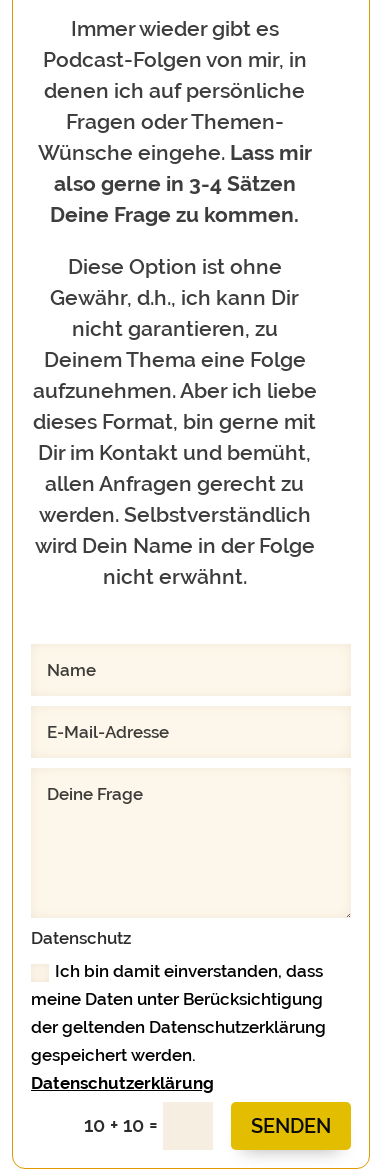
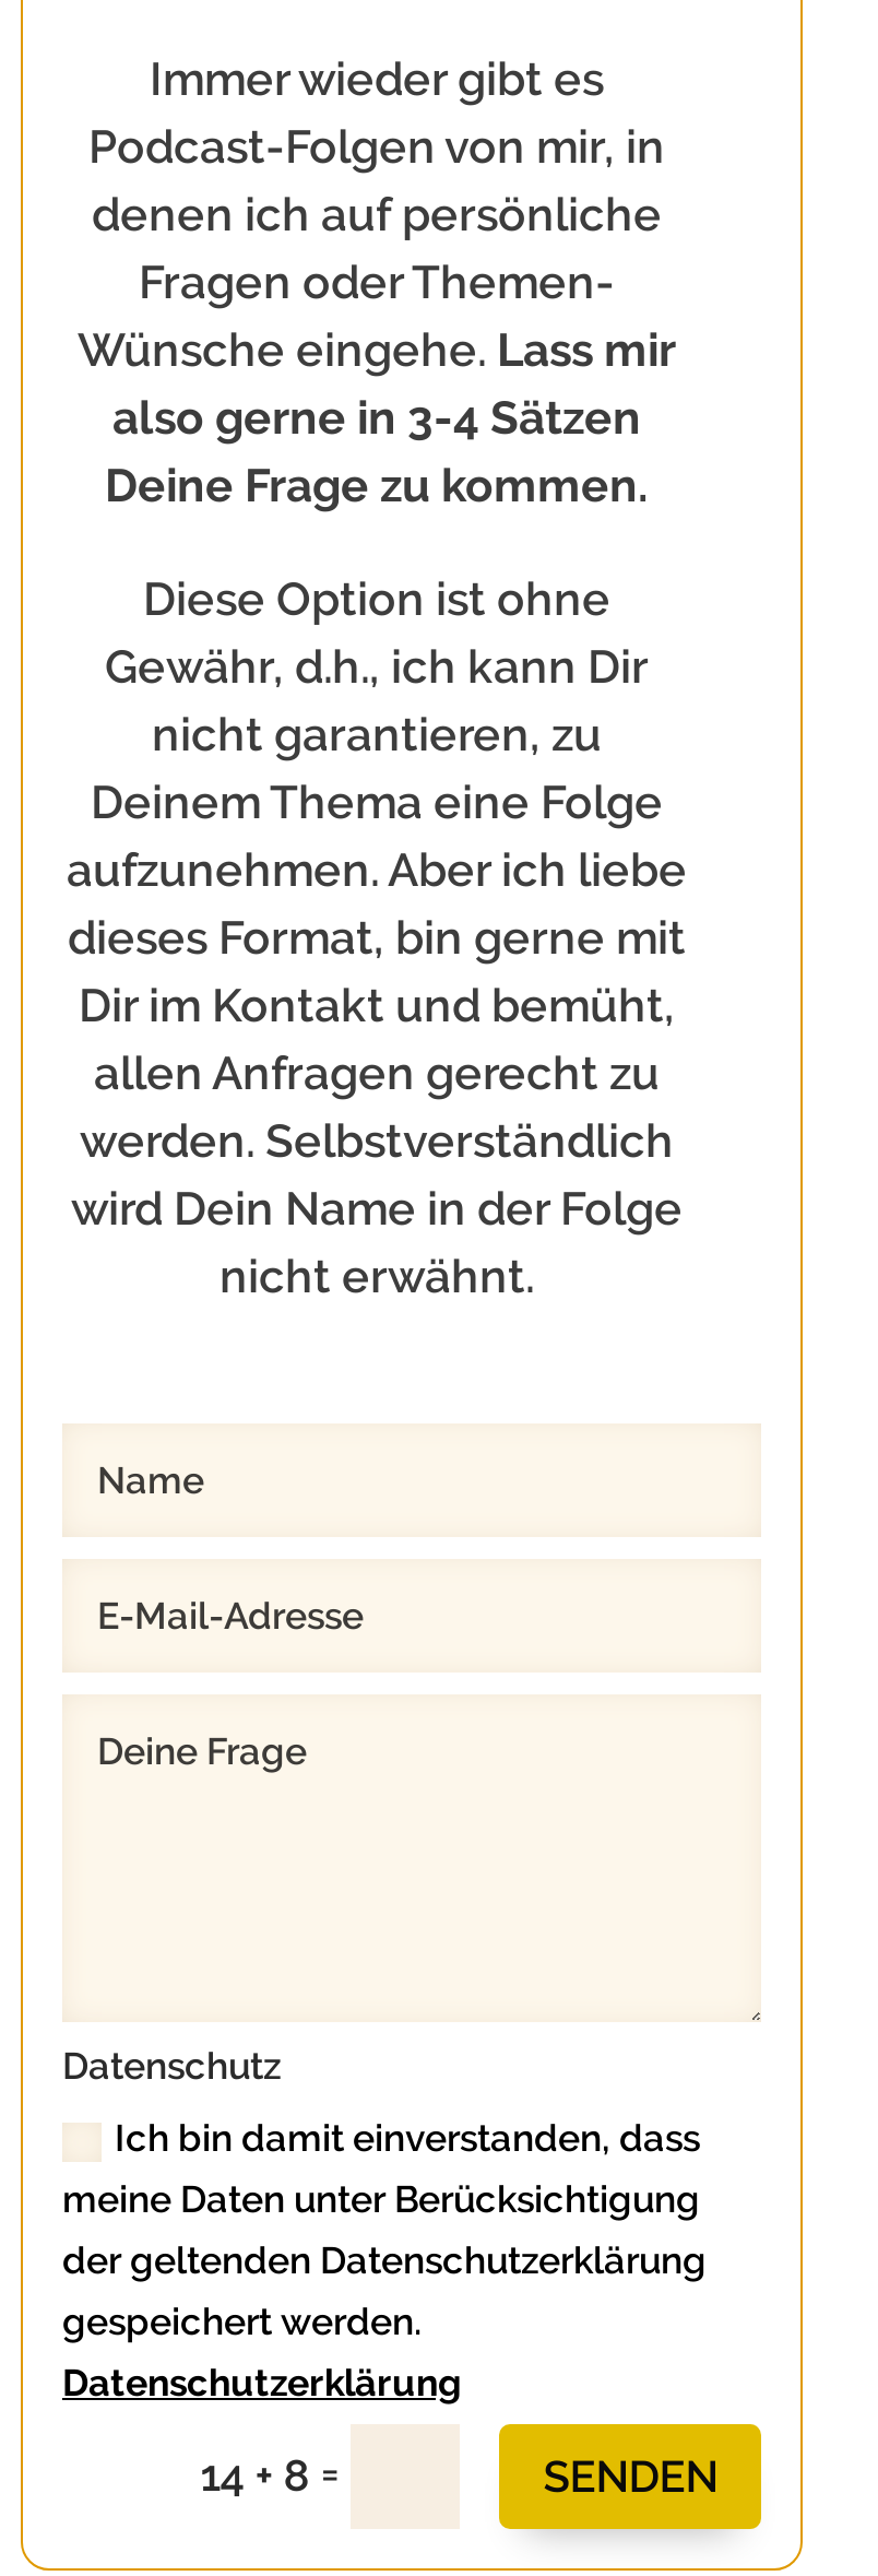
- 10 + 10 =
+ 14 + 8 =
